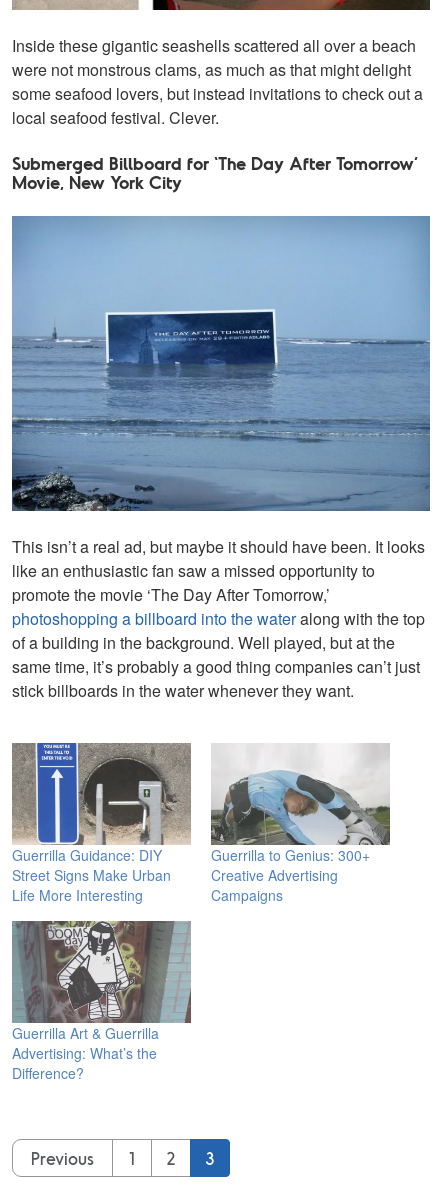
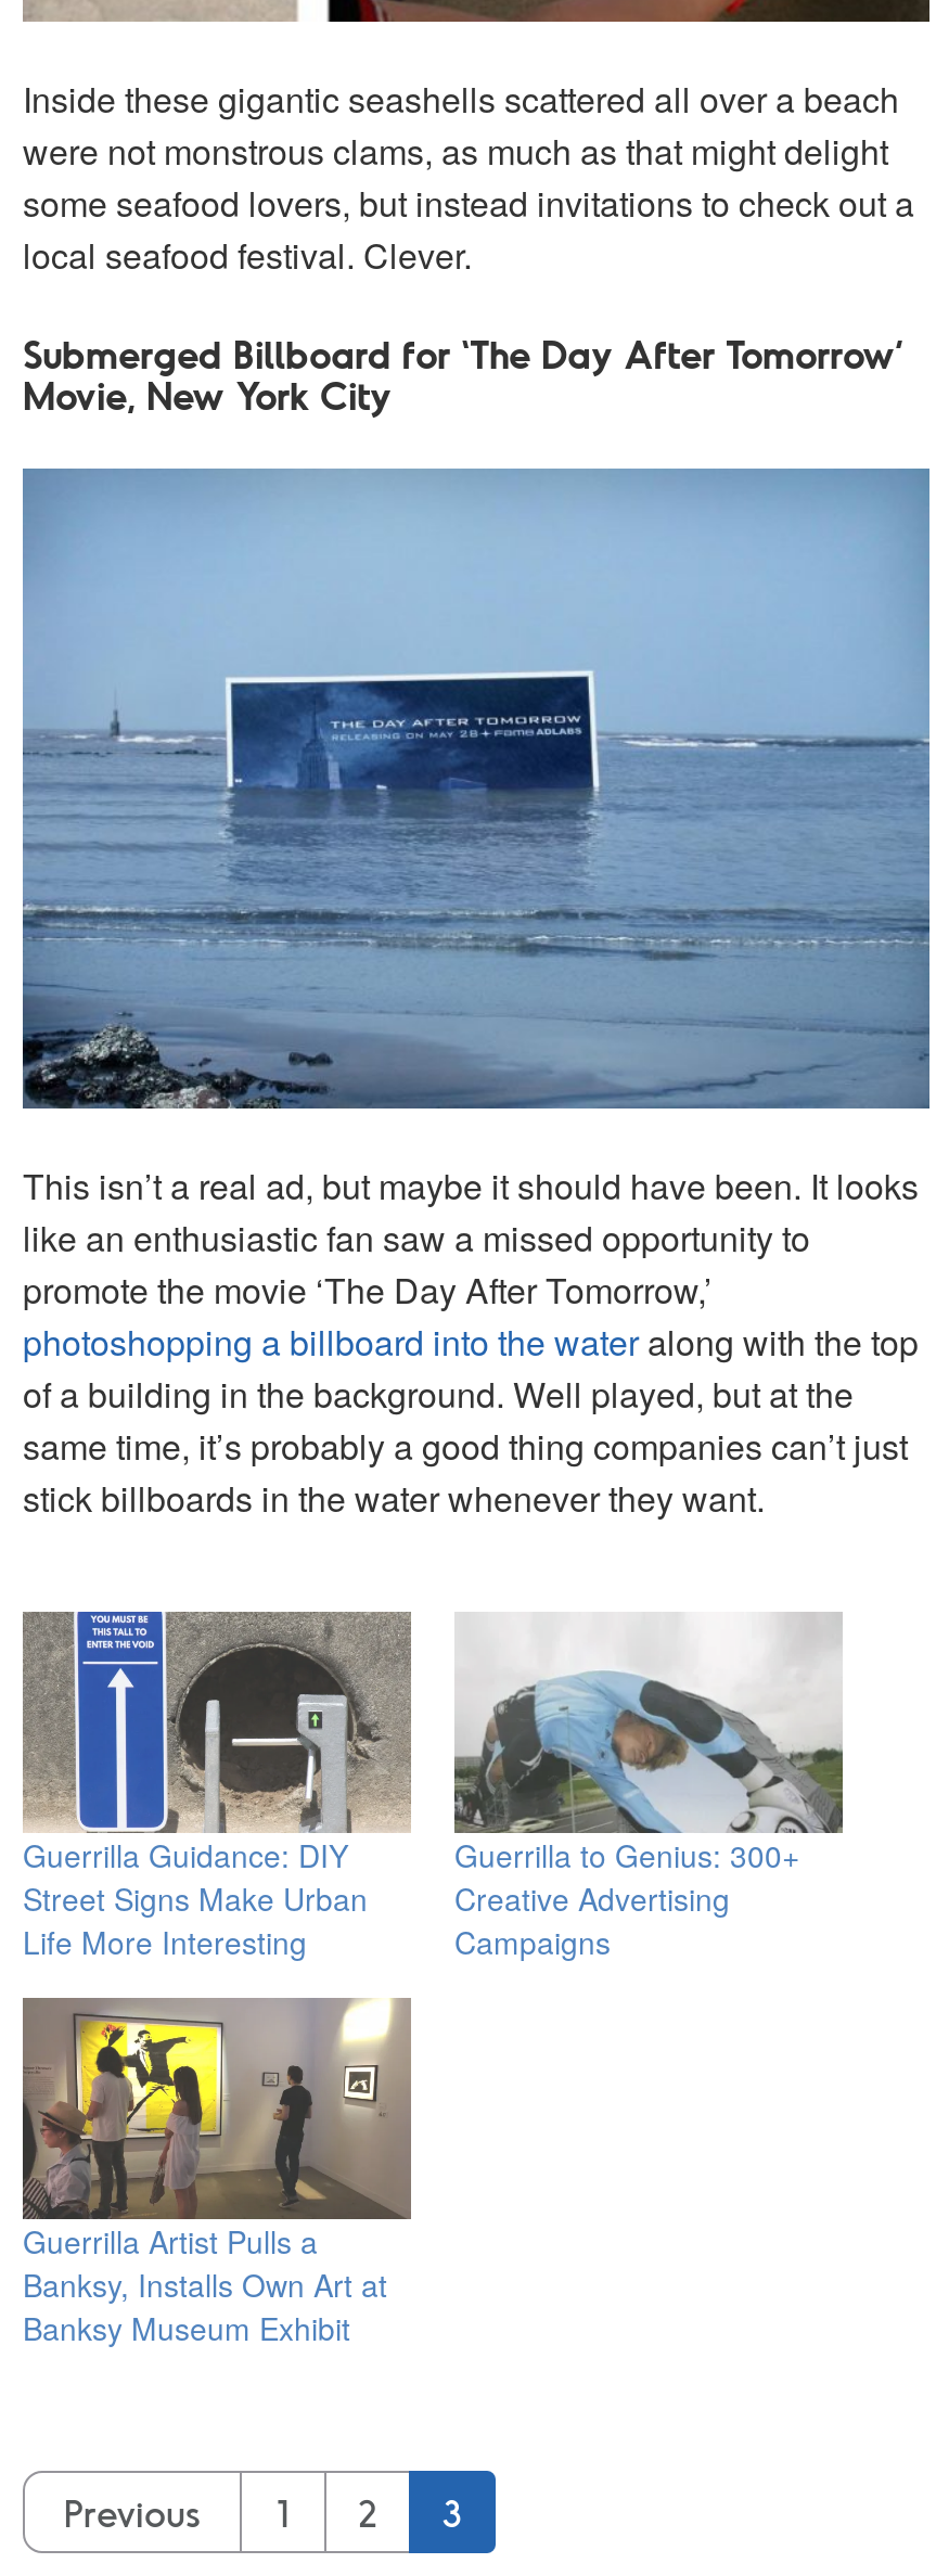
- [image]
- Guerrilla Art & Guerrilla
- Advertising: What’s the
- Difference?
+ [image]
+ Guerrilla Artist Pulls a
+ Banksy, Installs Own Art at
+ Banksy Museum Exhibit
